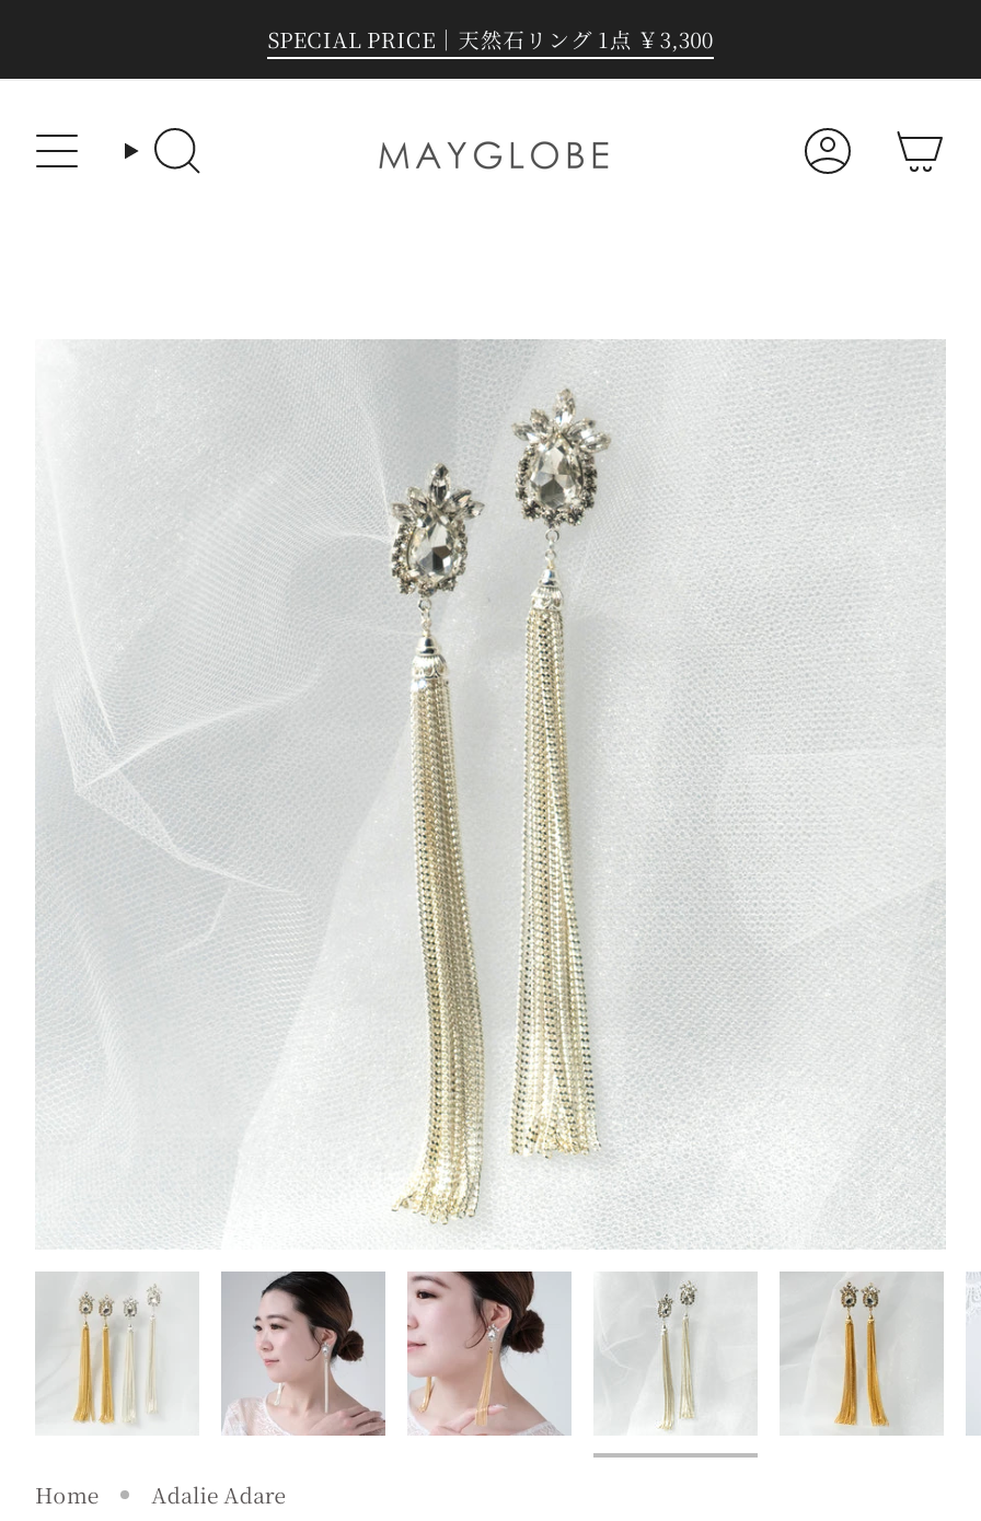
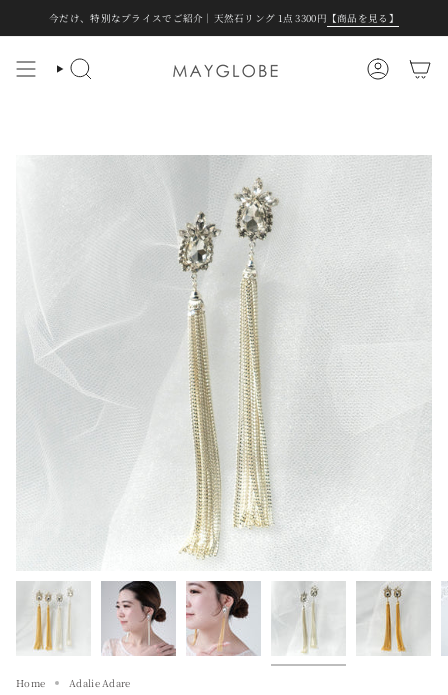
- SPECIAL PRICE｜天然石リング 1点 ￥3,300
+ 今だけ、特別なプライスでご紹介｜天然石リング 1点 3300円【商品を見る】
